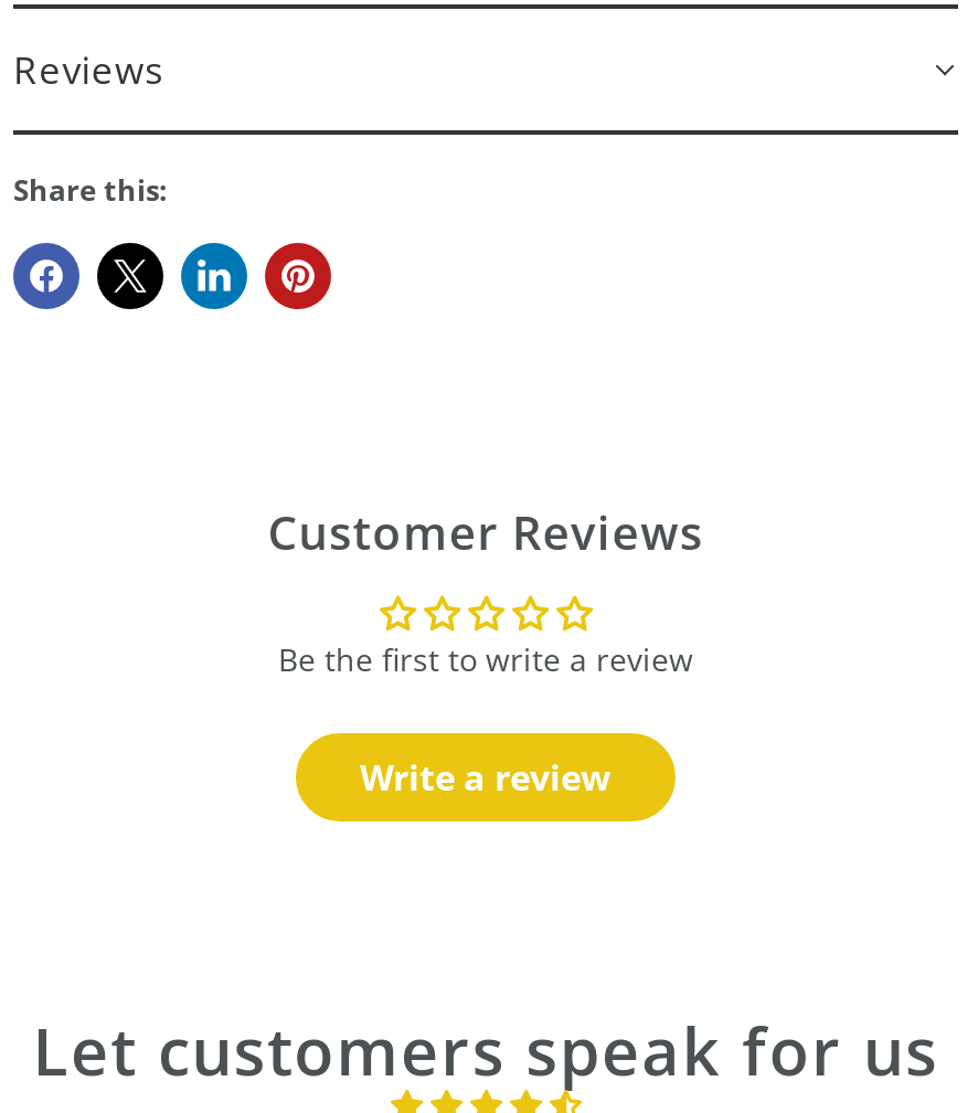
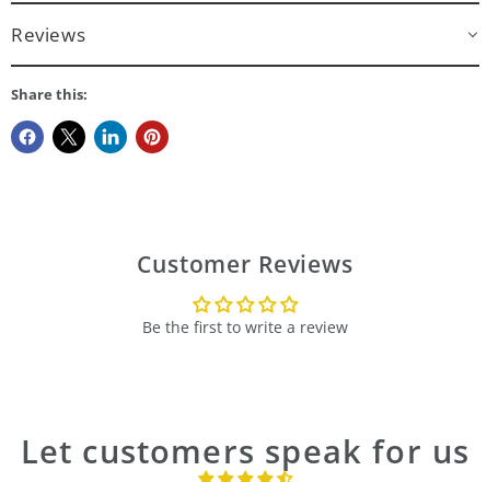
- Write a review
